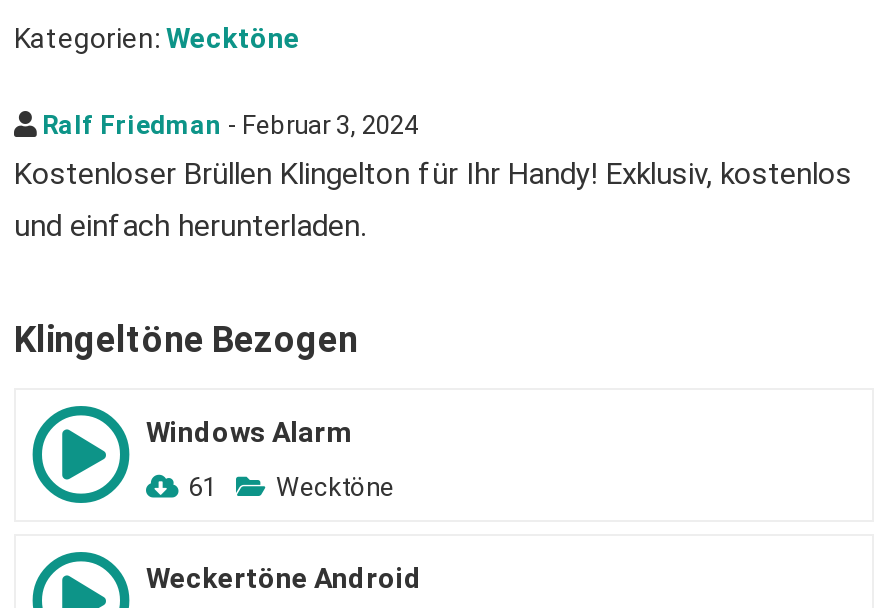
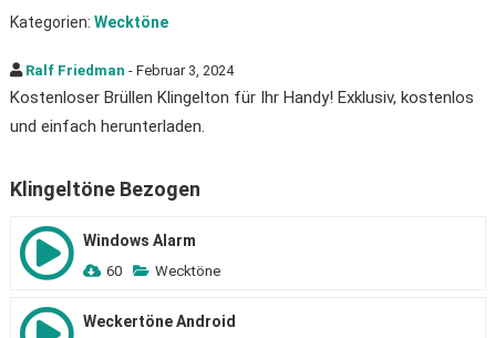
- 61 Wecktöne
+ 60 Wecktöne
